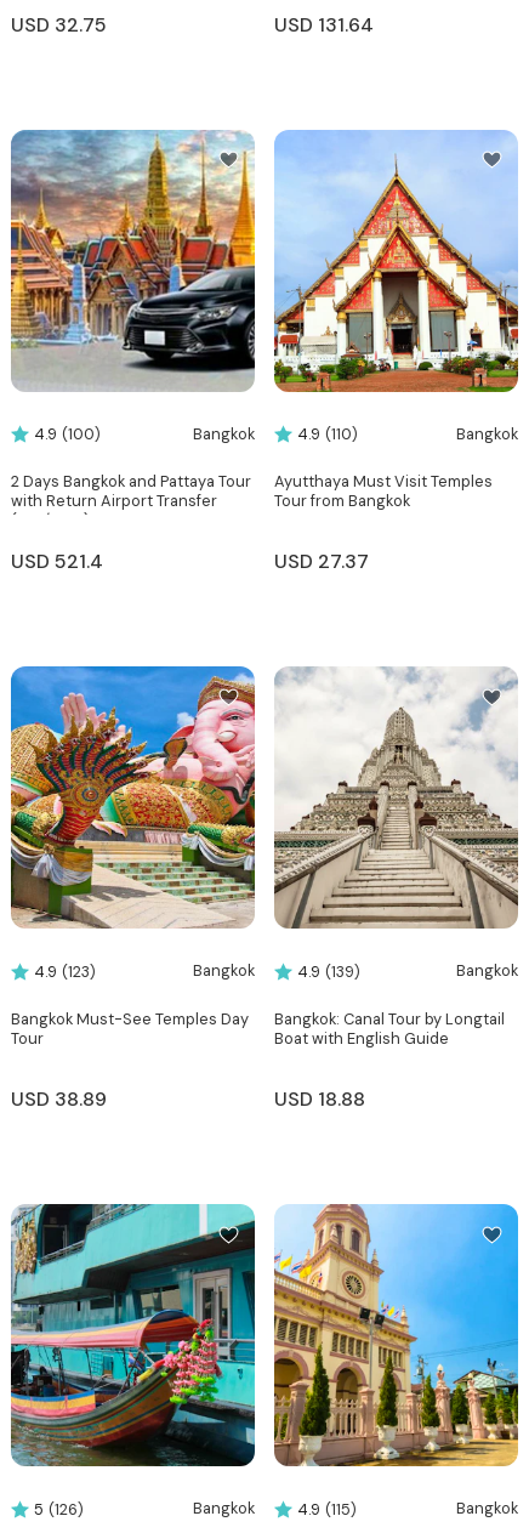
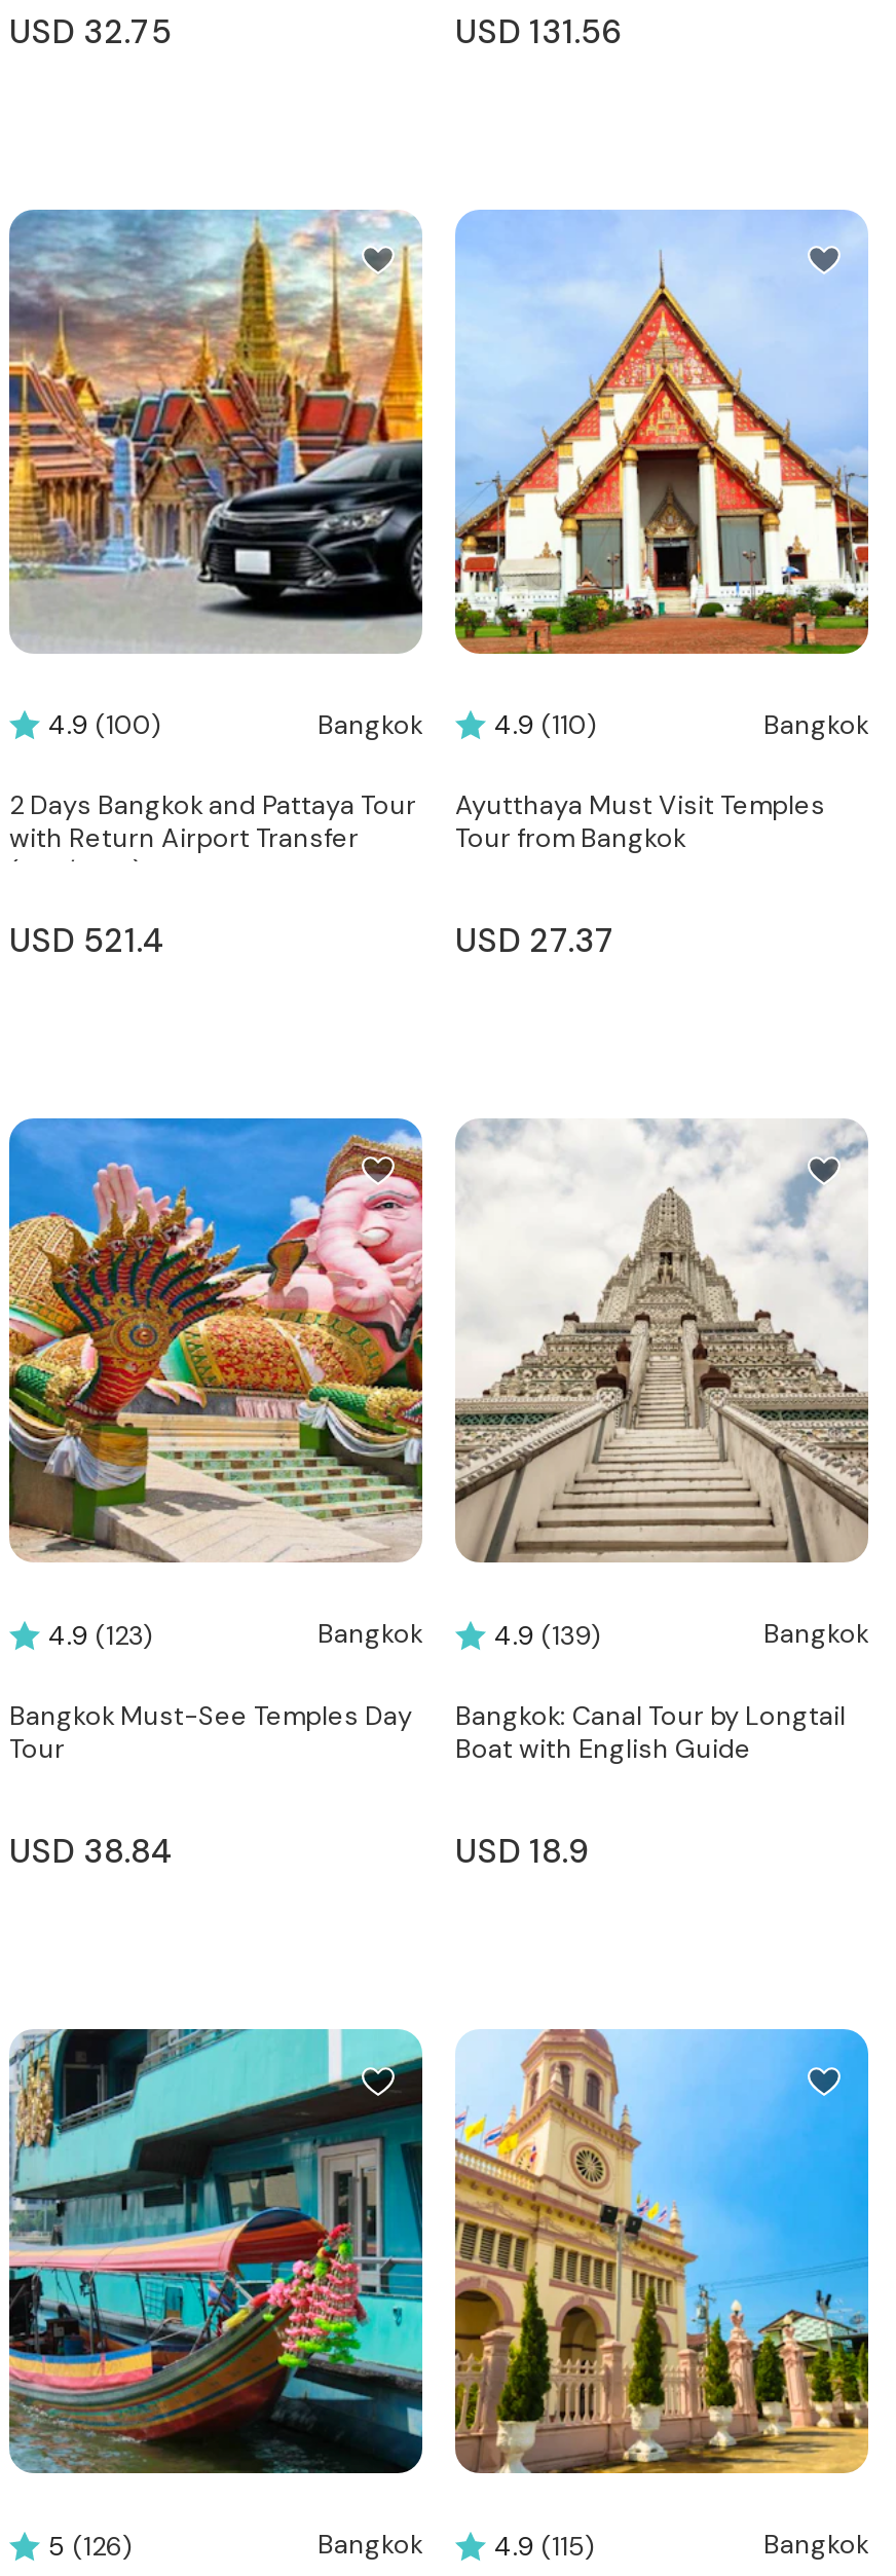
- USD 131.64
+ USD 131.56

- USD 38.89
+ USD 38.84

- USD 18.88
+ USD 18.9
